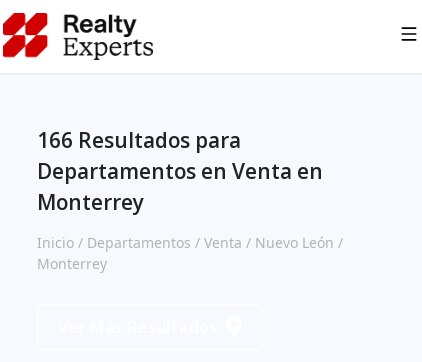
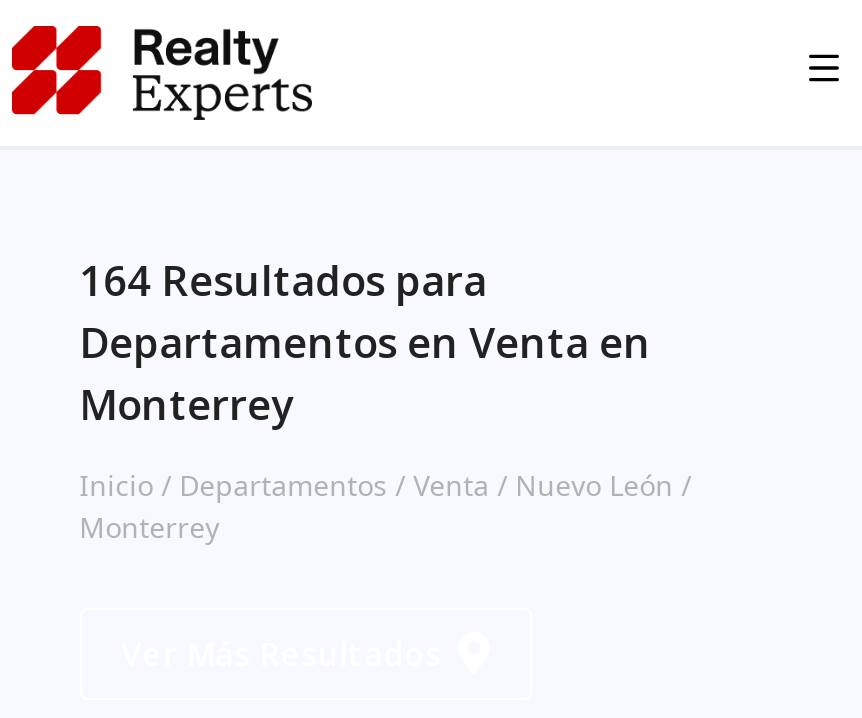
- 166 Resultados para
+ 164 Resultados para
